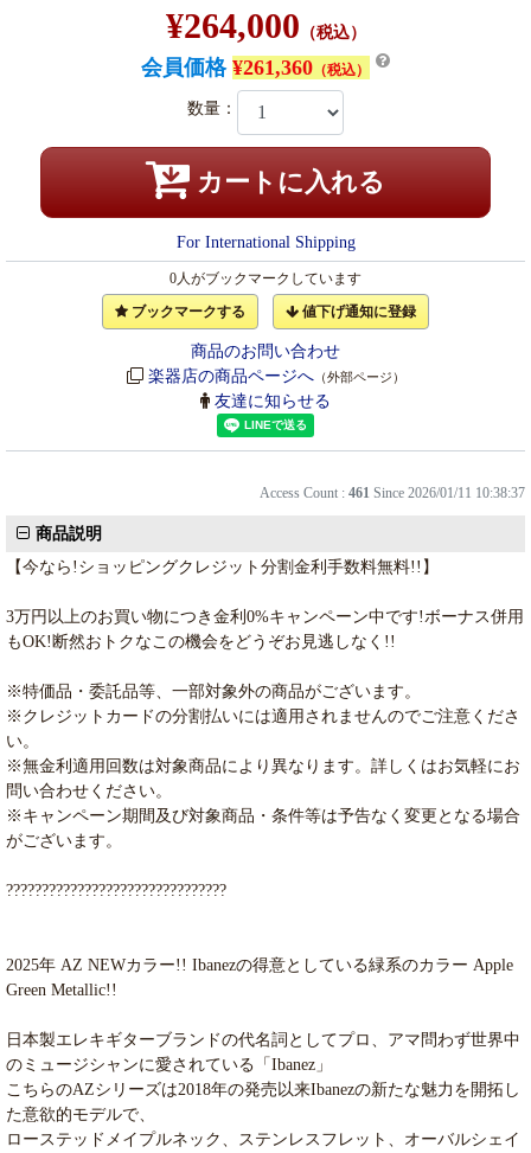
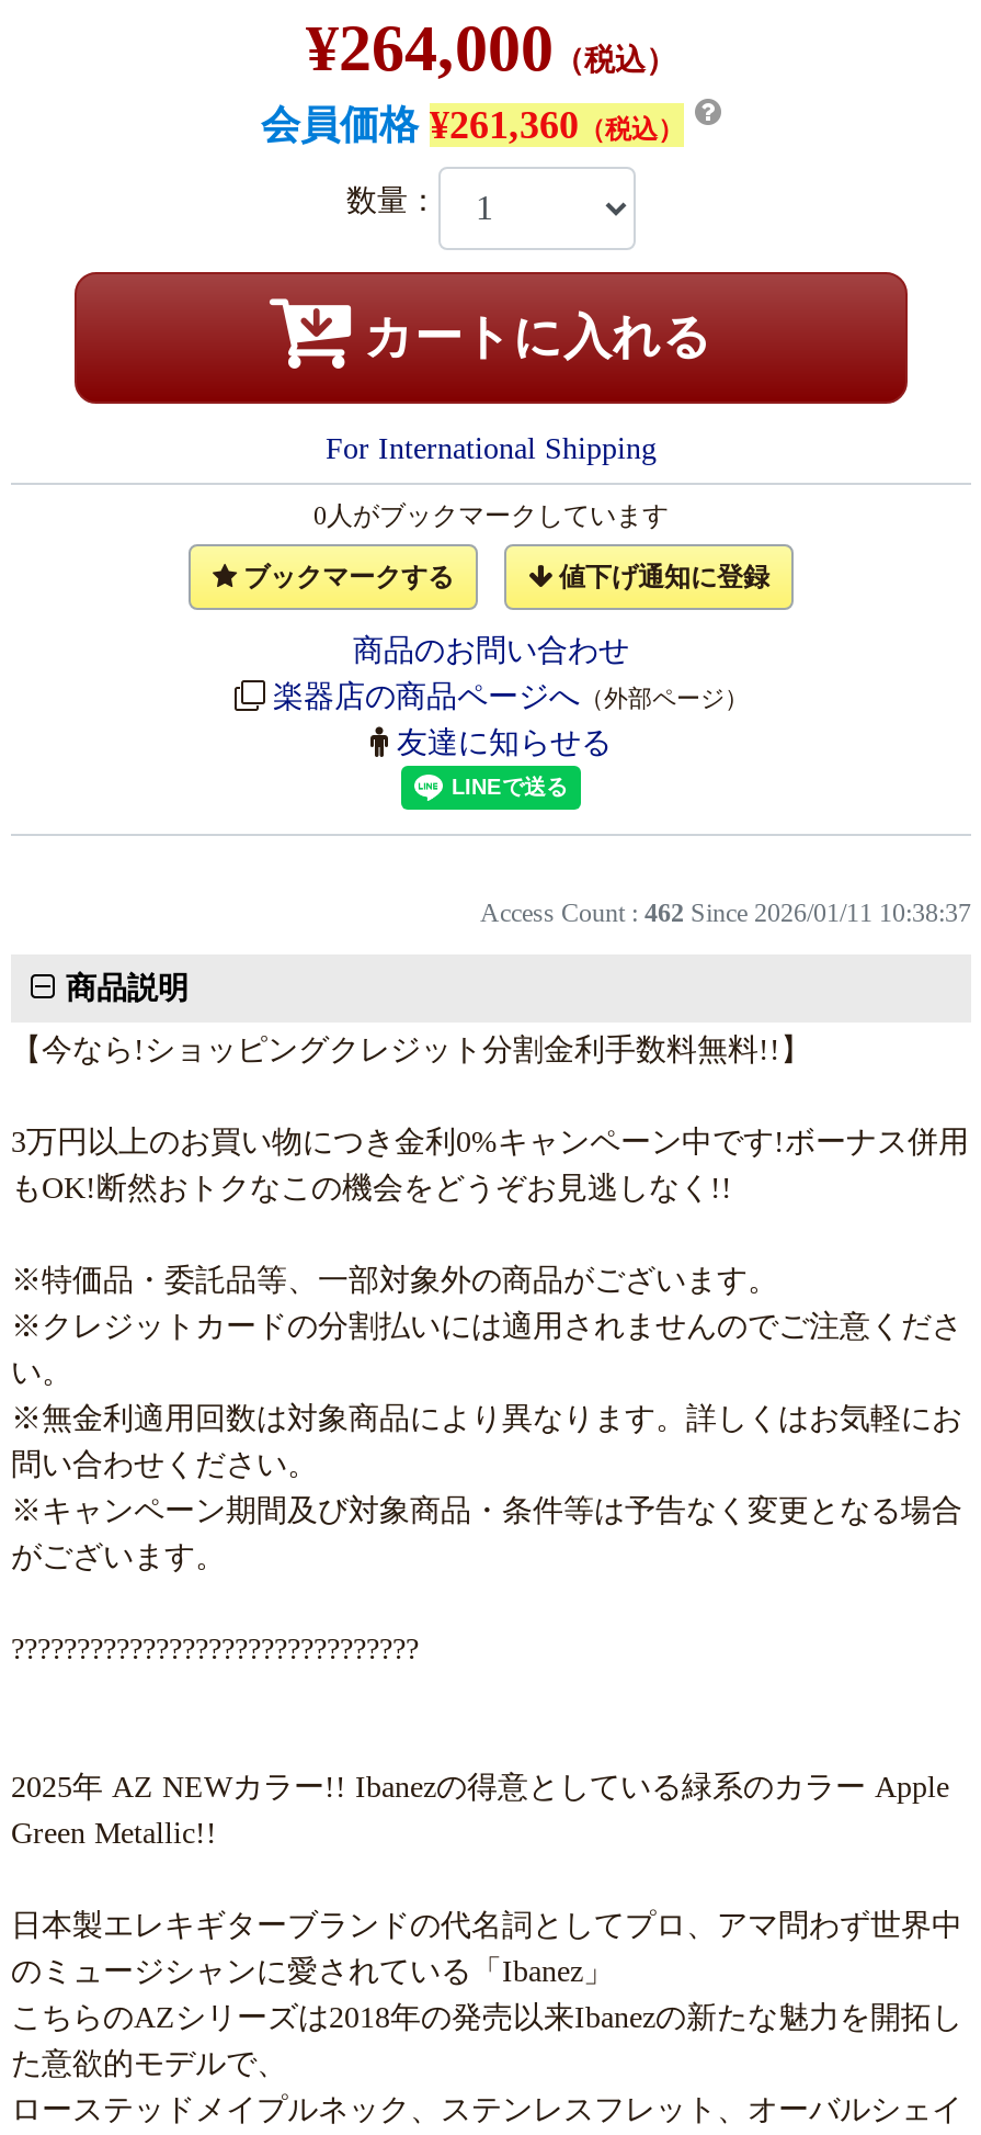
- Access Count : 461 Since 2026/01/11 10:38:37
+ Access Count : 462 Since 2026/01/11 10:38:37
